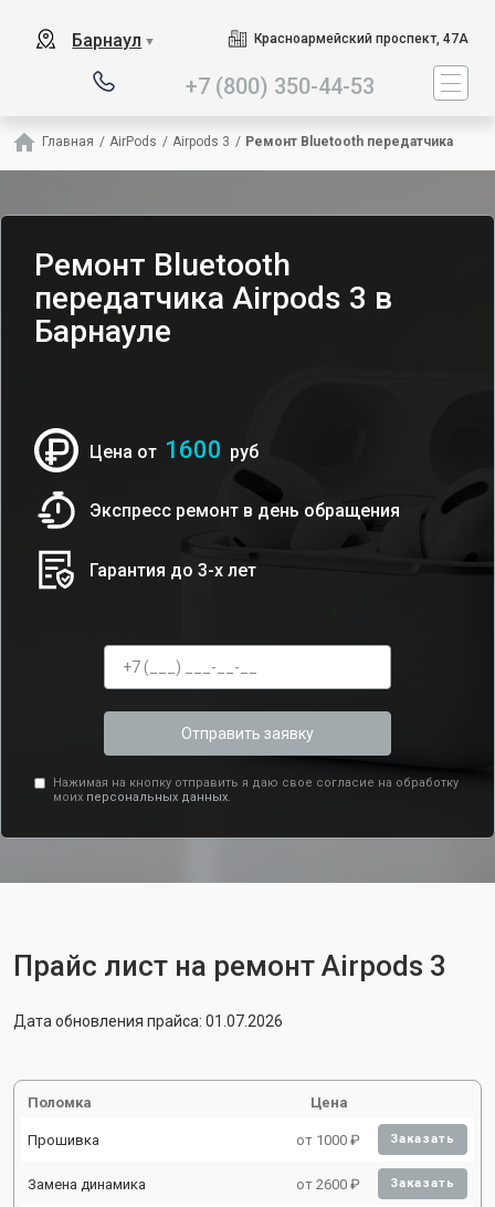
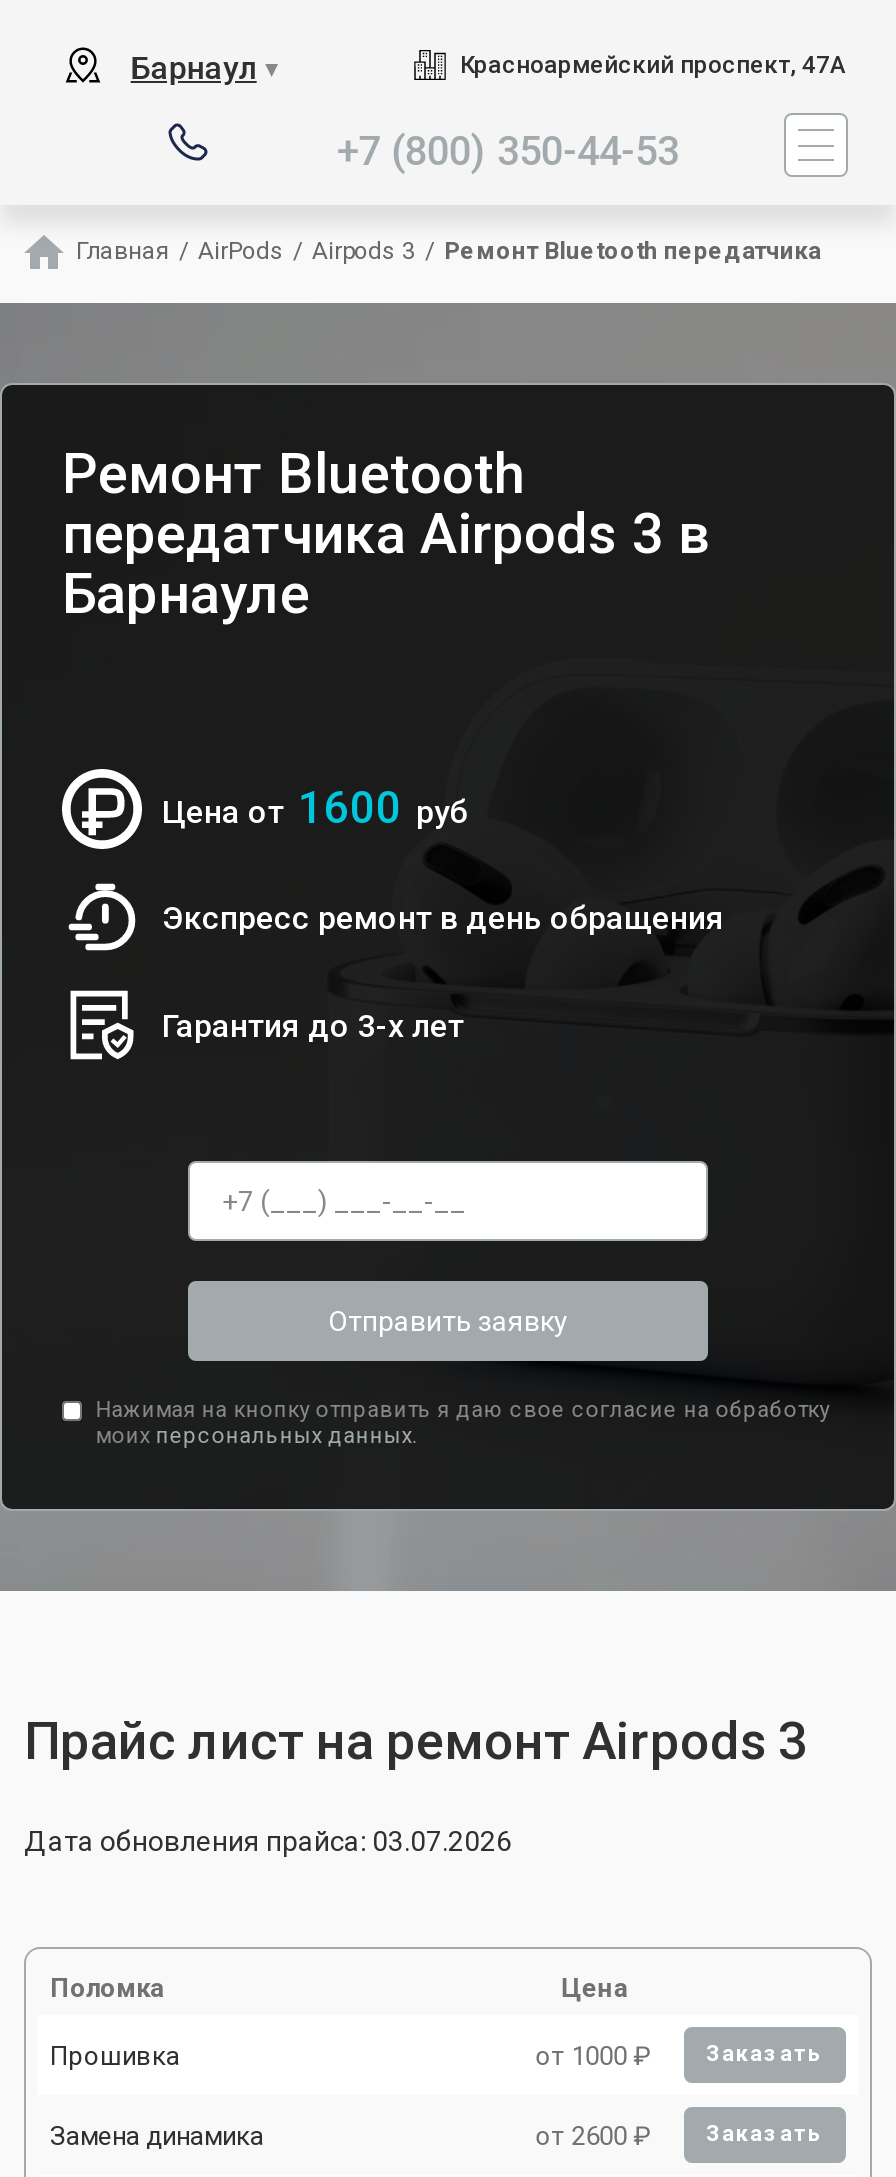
- Дата обновления прайса: 01.07.2026
+ Дата обновления прайса: 03.07.2026
